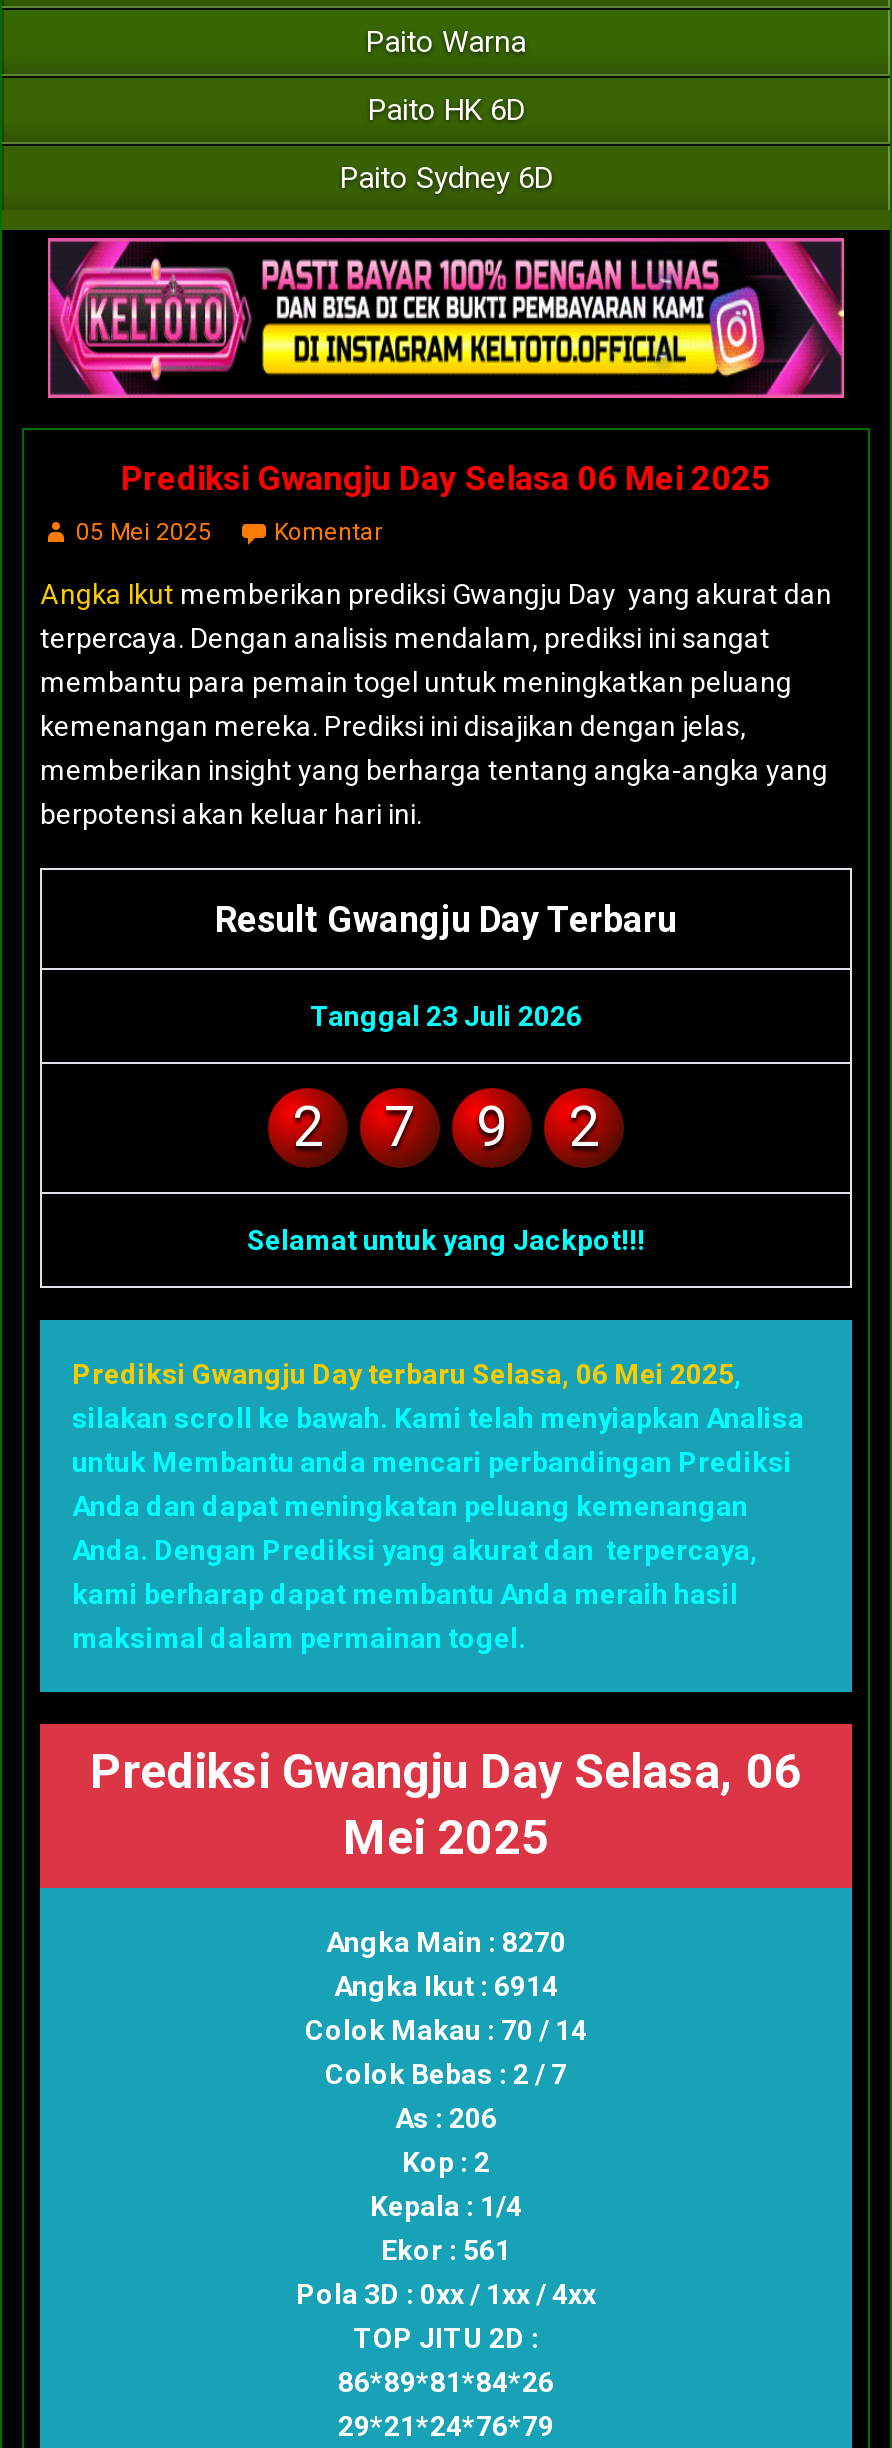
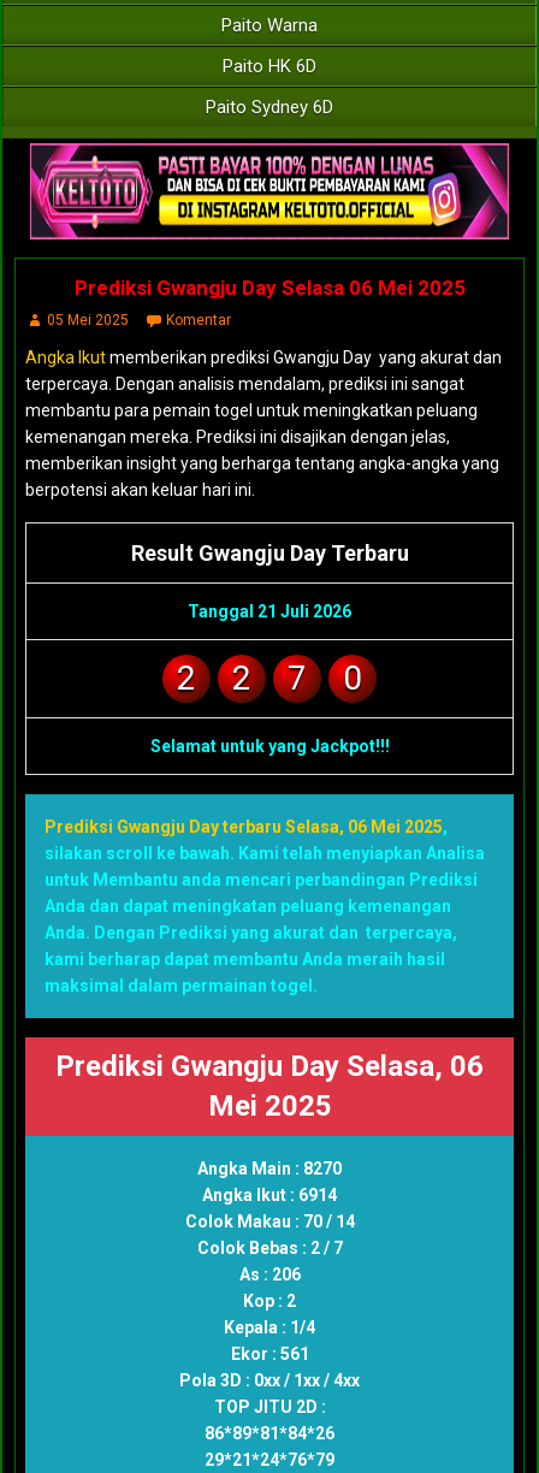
- Tanggal 23 Juli 2026
+ Tanggal 21 Juli 2026
+ 2

- 9
- 2
+ 0
